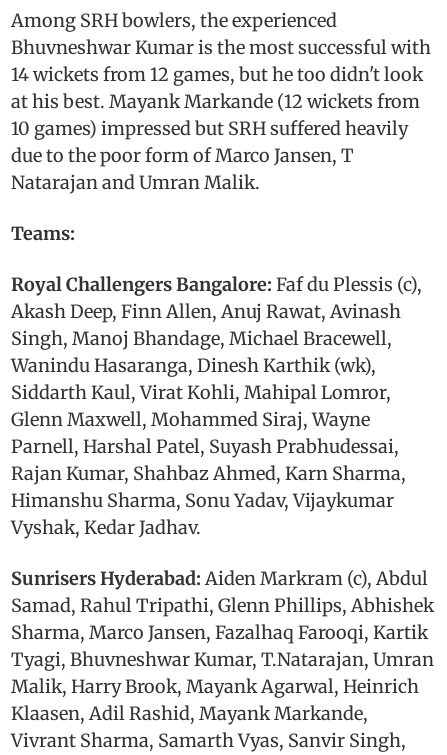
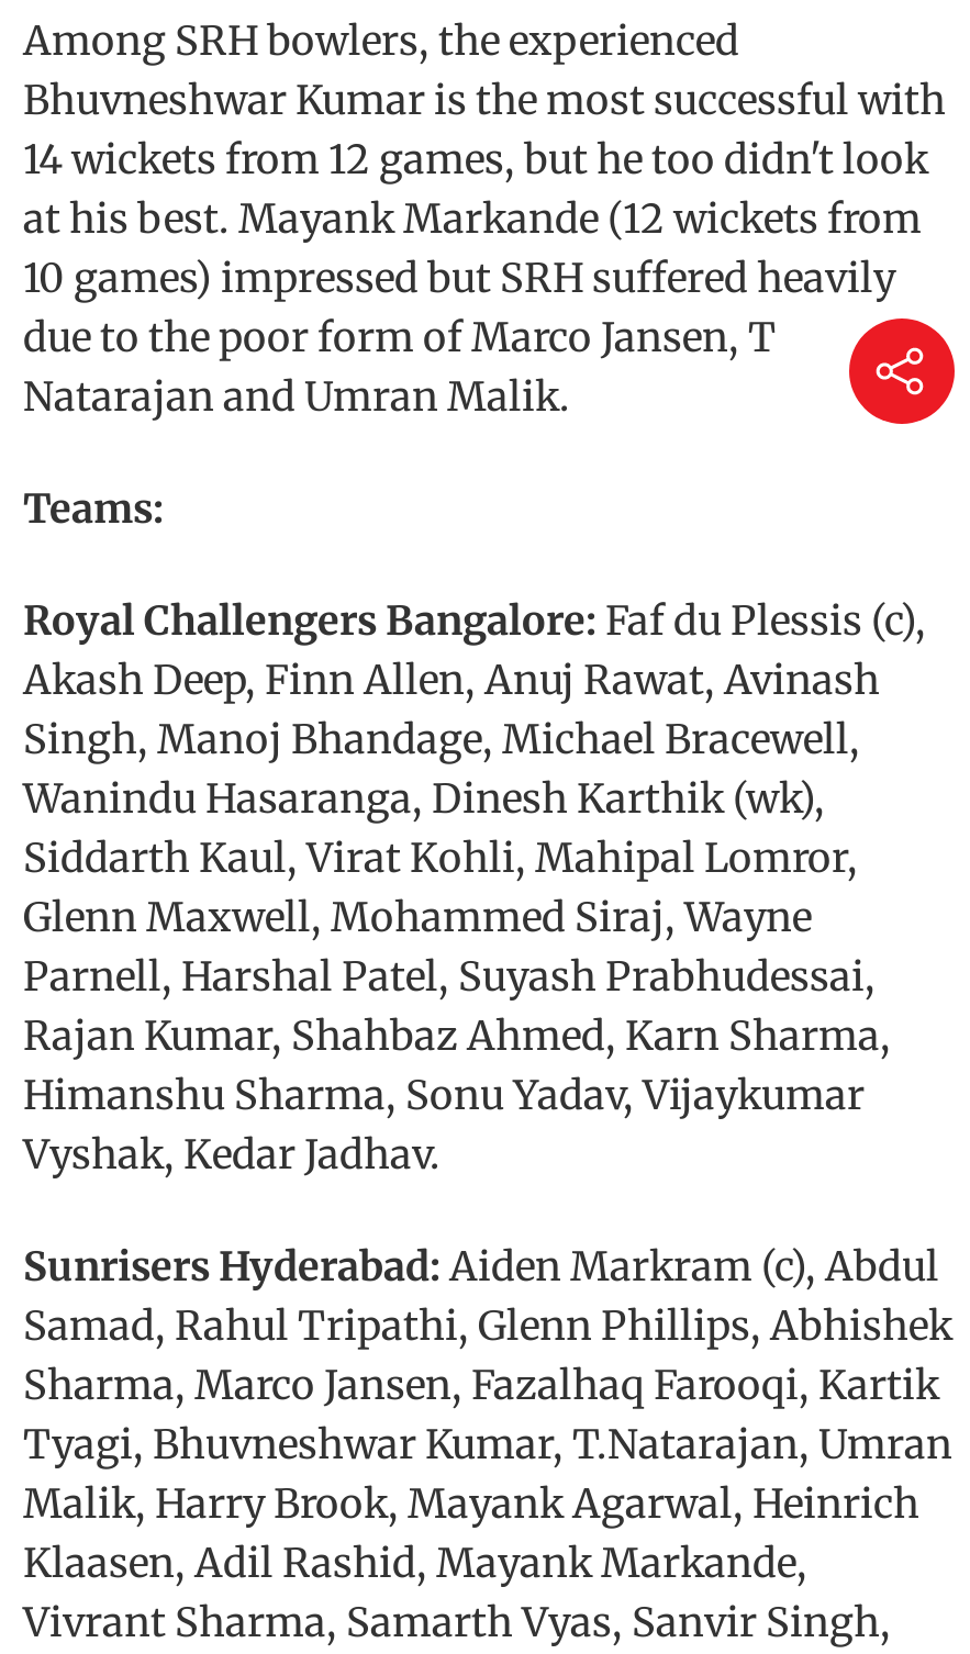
+ [image]
